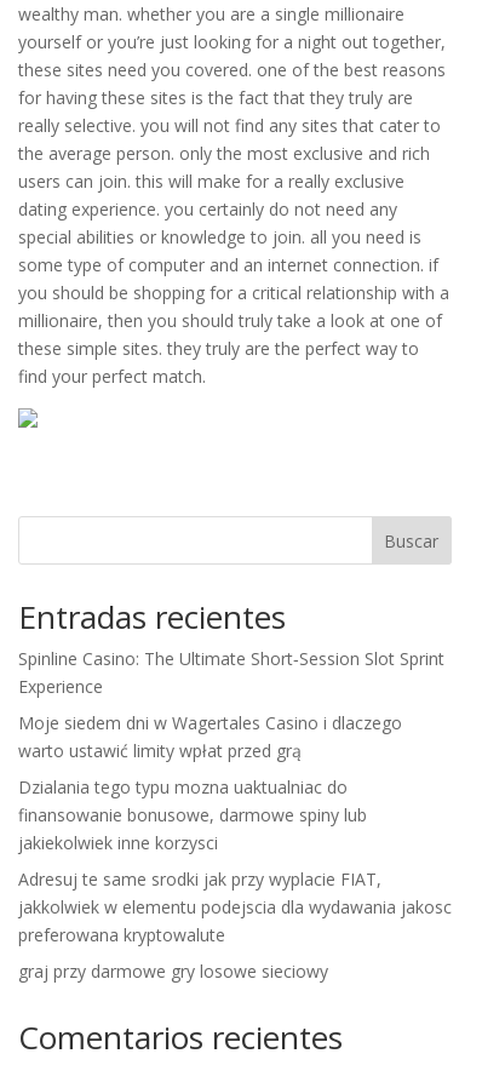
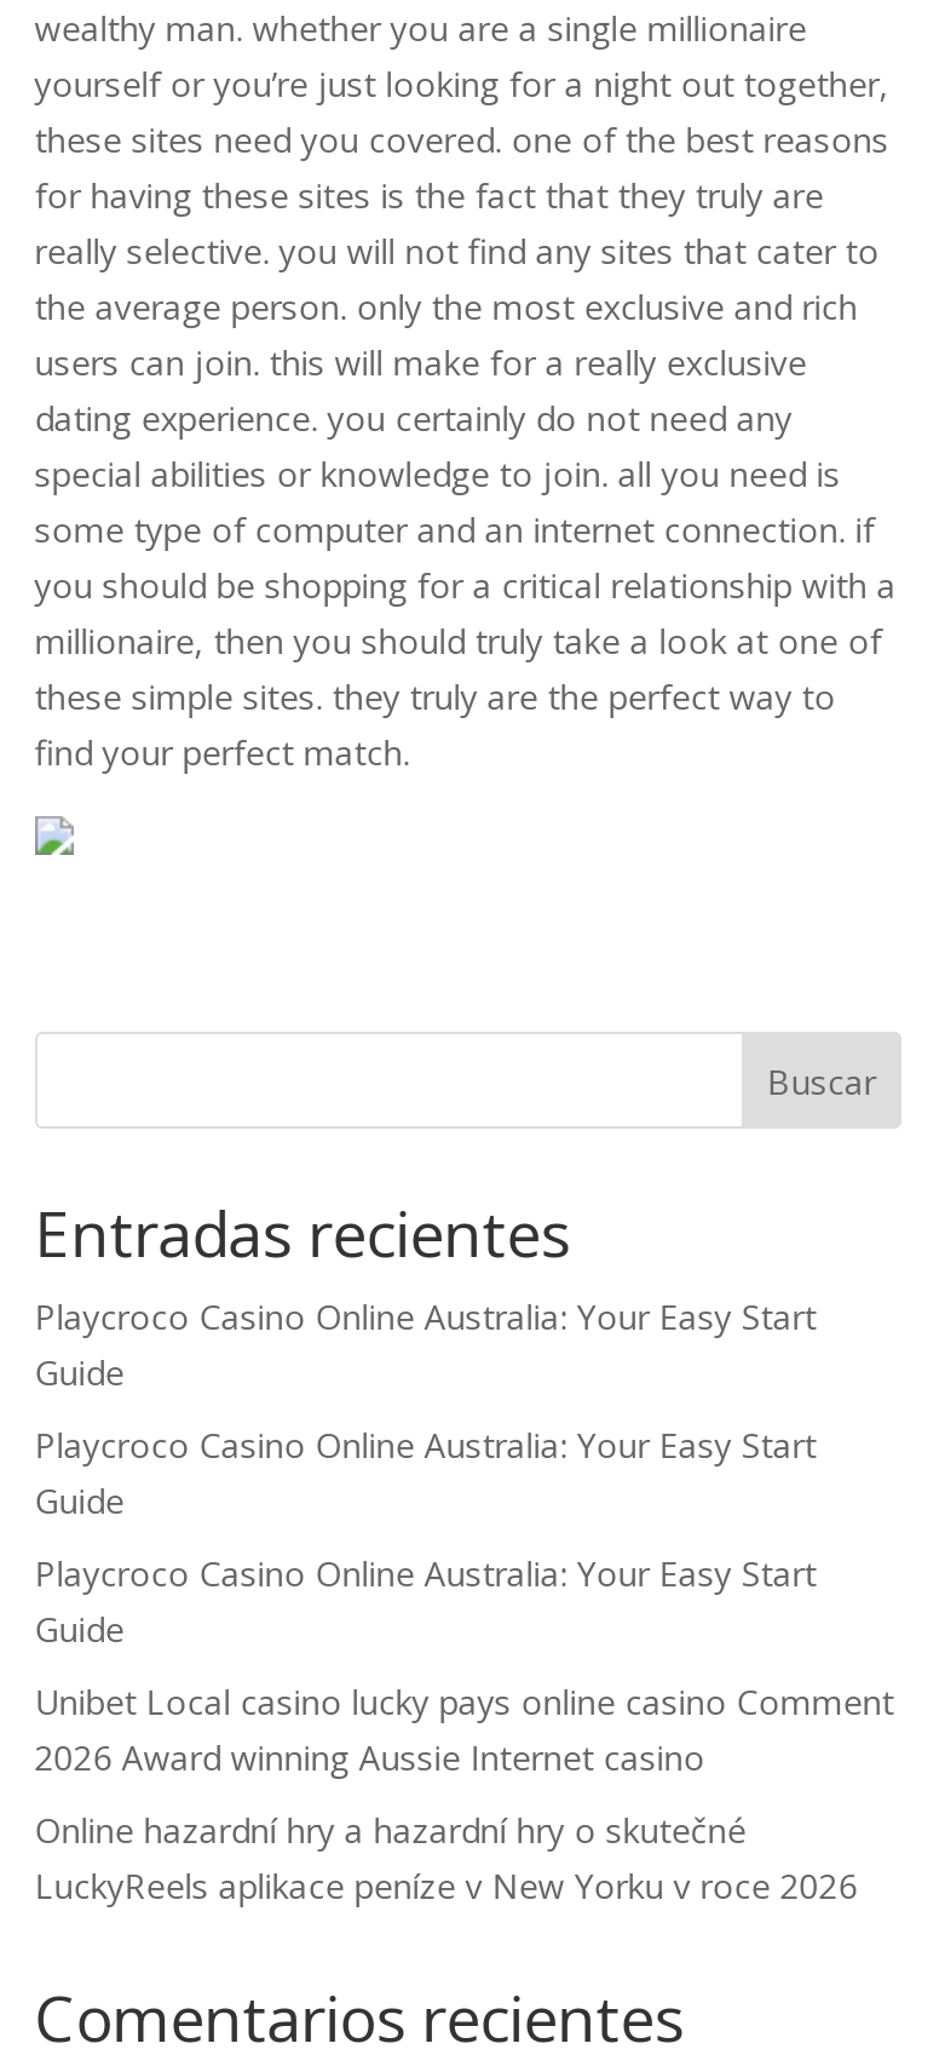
- Spinline Casino: The Ultimate Short‑Session Slot Sprint
- Experience
+ Playcroco Casino Online Australia: Your Easy Start
+ Guide

- Moje siedem dni w Wagertales Casino i dlaczego
- warto ustawić limity wpłat przed grą
+ Playcroco Casino Online Australia: Your Easy Start
+ Guide

- Dzialania tego typu mozna uaktualniac do
- finansowanie bonusowe, darmowe spiny lub
- jakiekolwiek inne korzysci
+ Playcroco Casino Online Australia: Your Easy Start
+ Guide

- Adresuj te same srodki jak przy wyplacie FIAT,
- jakkolwiek w elementu podejscia dla wydawania jakosc
- preferowana kryptowalute
+ Unibet Local casino lucky pays online casino Comment
+ 2026 Award winning Aussie Internet casino

- graj przy darmowe gry losowe sieciowy
+ Online hazardní hry a hazardní hry o skutečné
+ LuckyReels aplikace peníze v New Yorku v roce 2026
